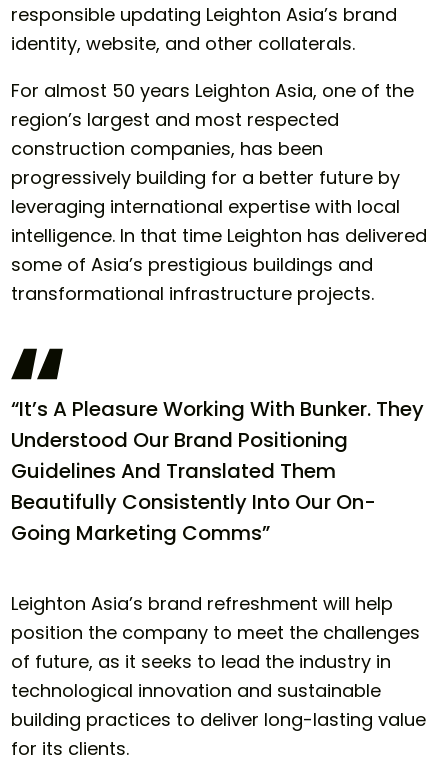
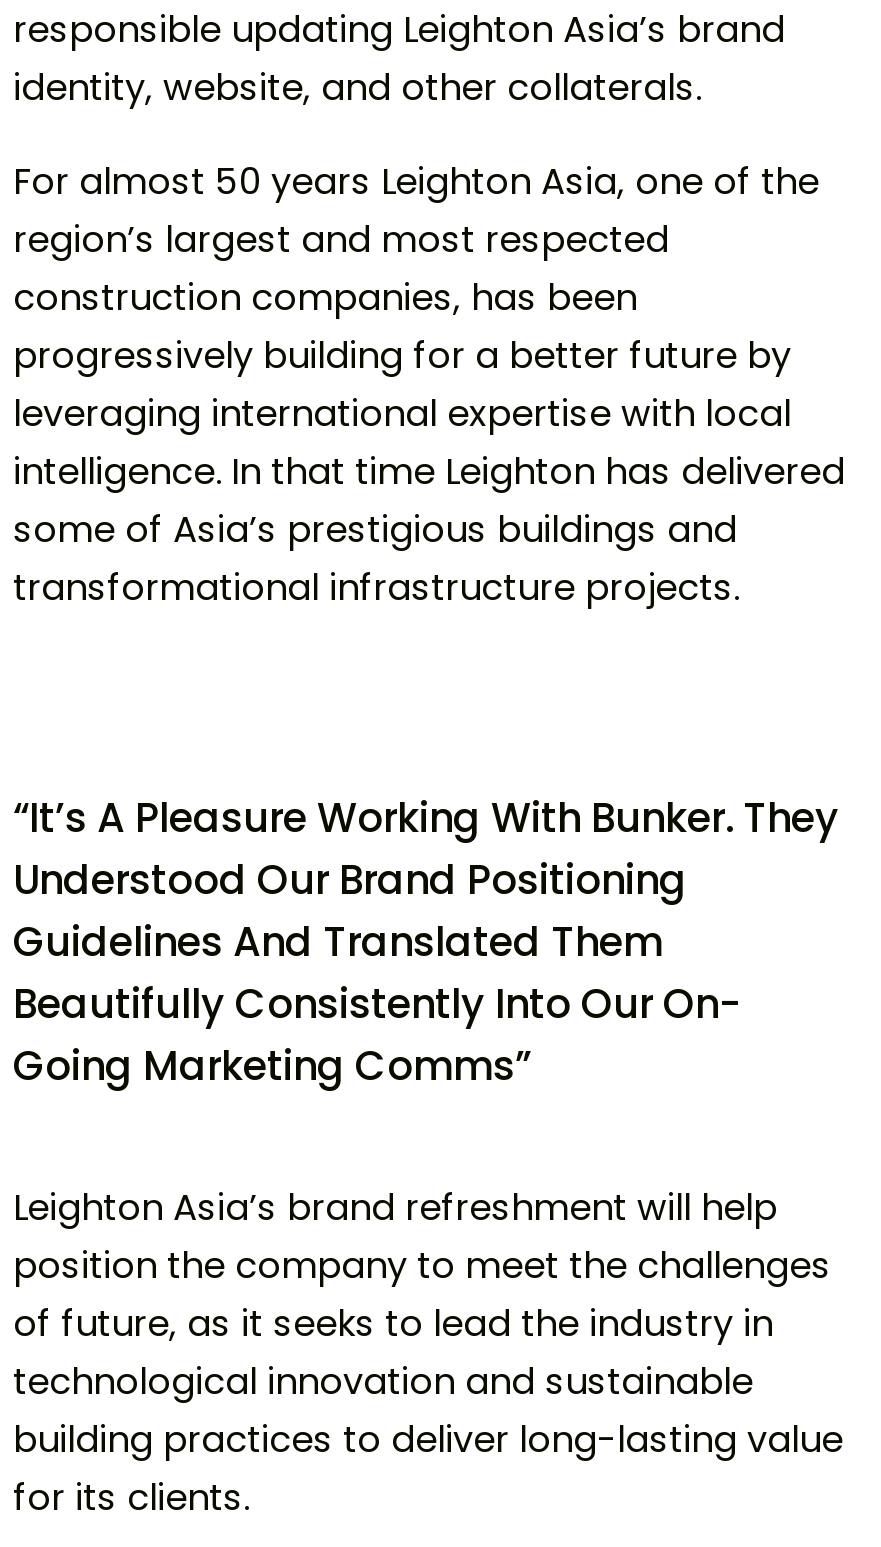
- [image]
